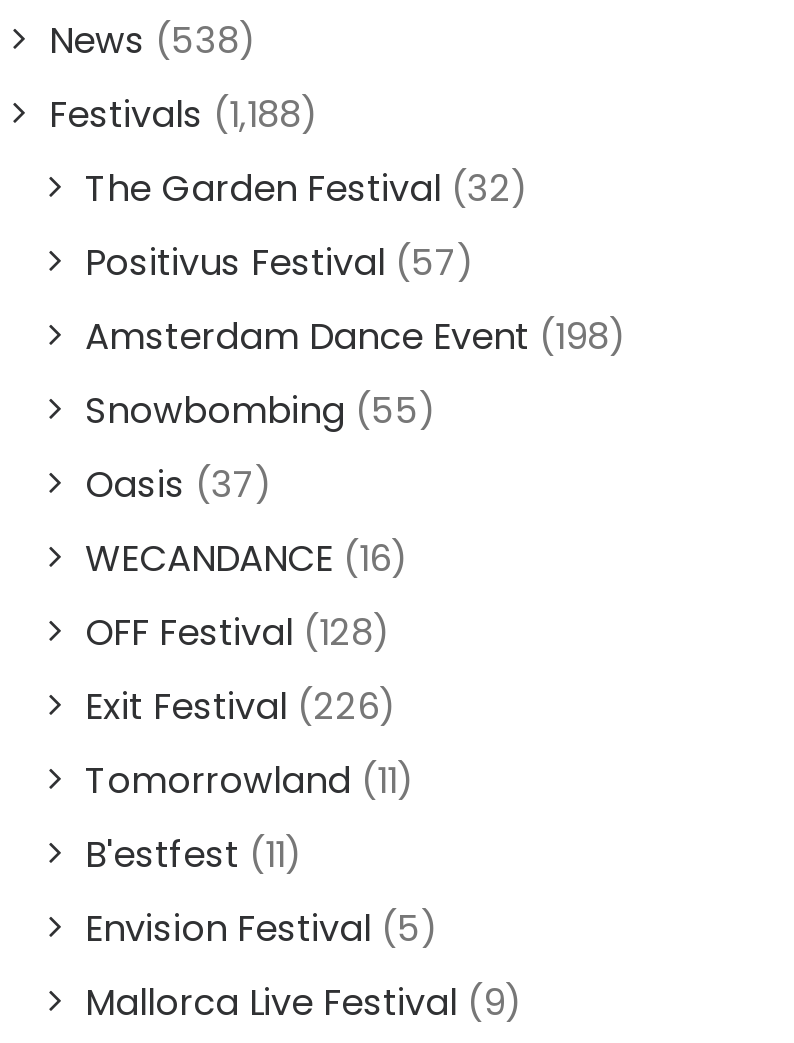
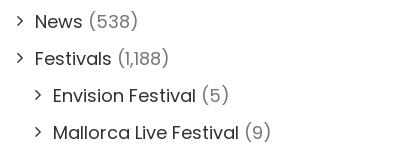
- The Garden Festival (32)
- Positivus Festival (57)
- Amsterdam Dance Event (198)
- Snowbombing (55)
- Oasis (37)
- WECANDANCE (16)
- OFF Festival (128)
- Exit Festival (226)
- Tomorrowland (11)
- B'estfest (11)
